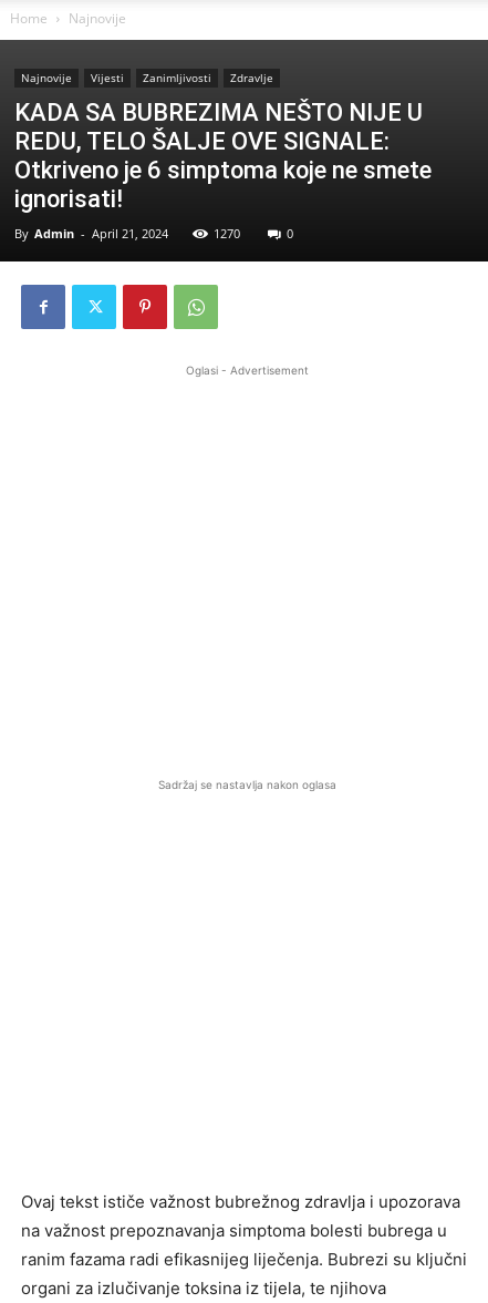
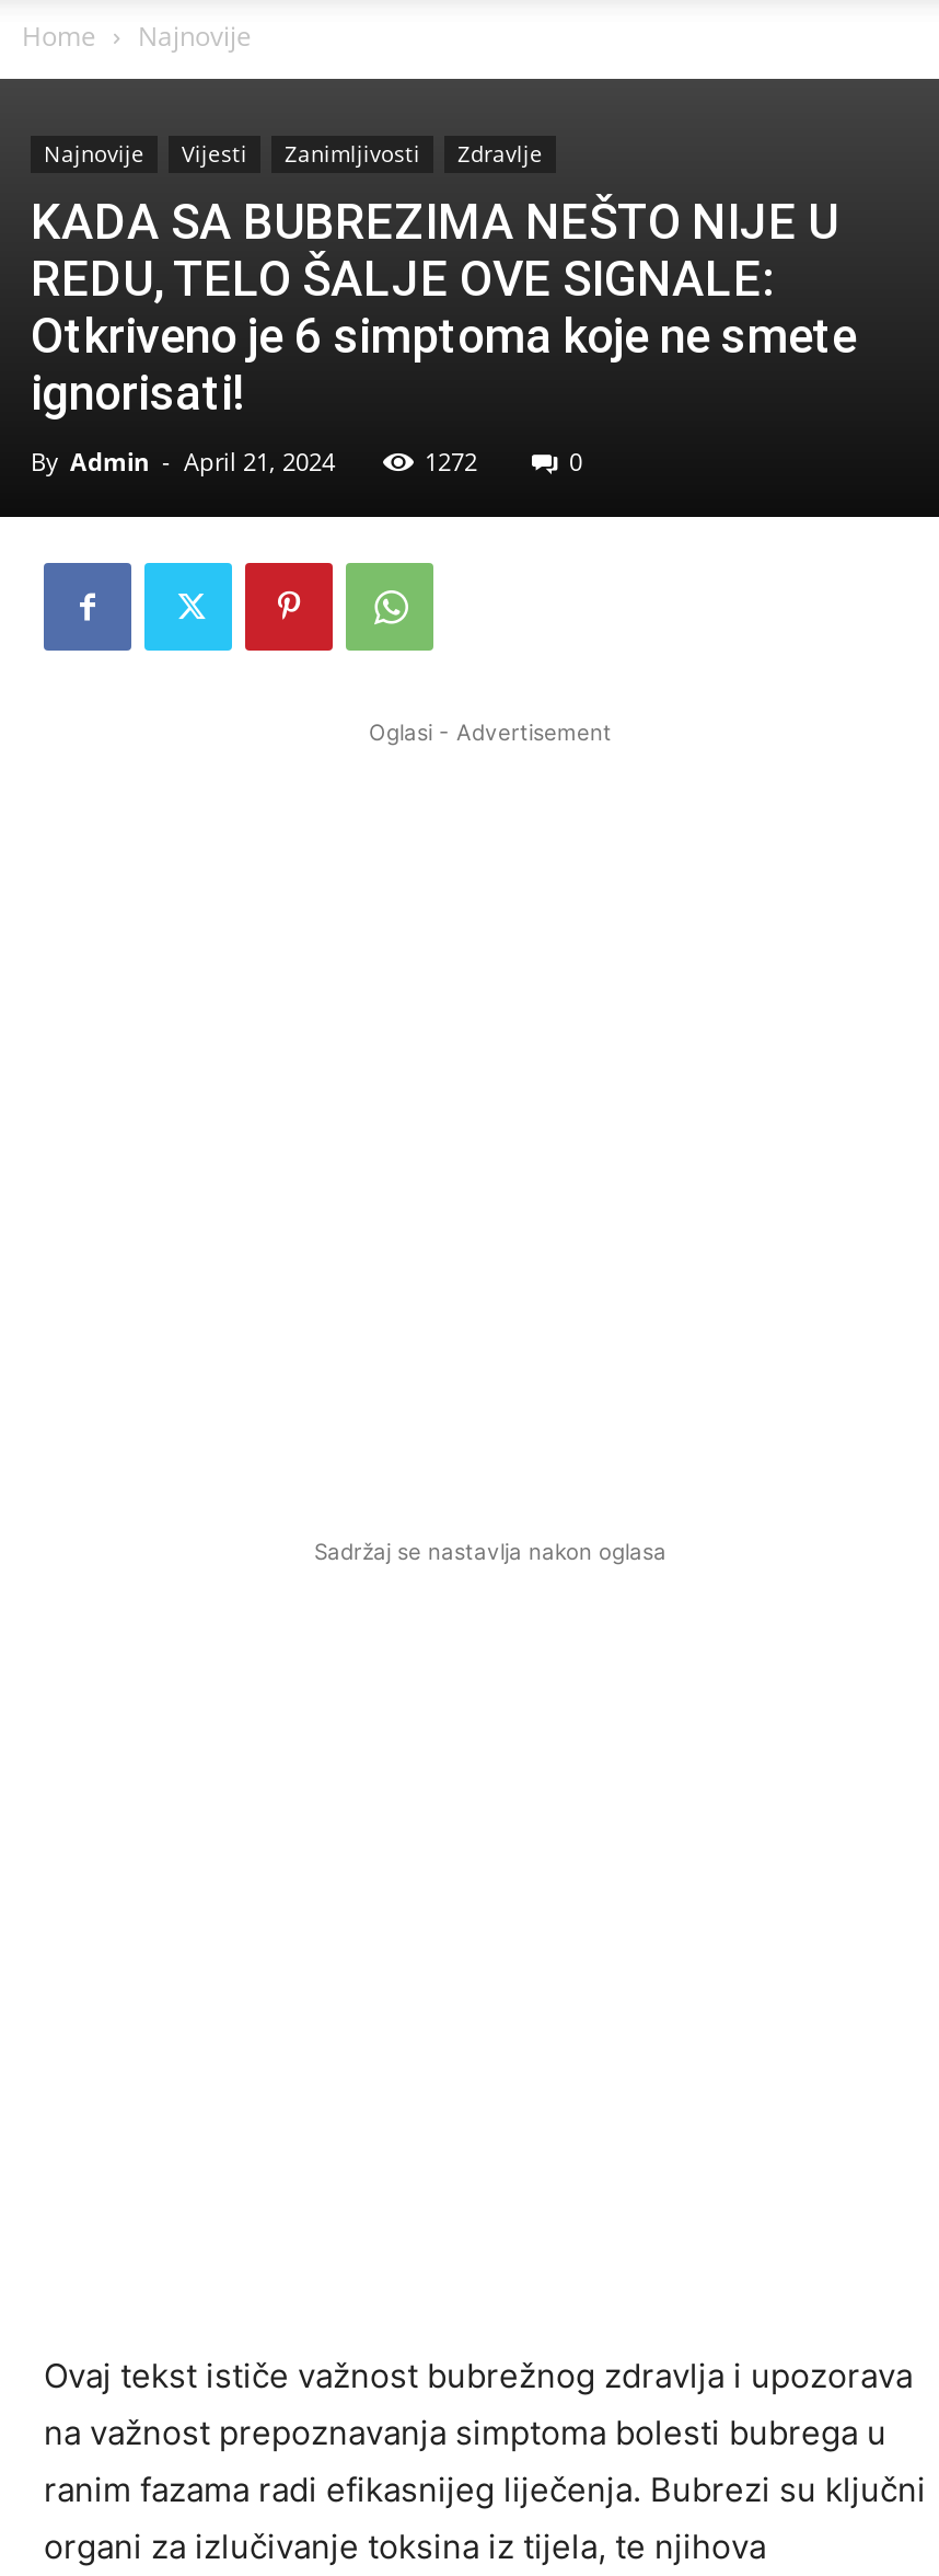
- 1270
+ 1272
